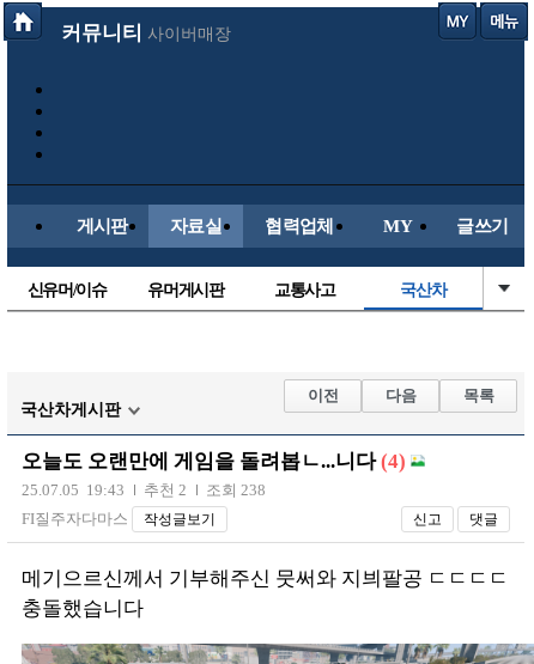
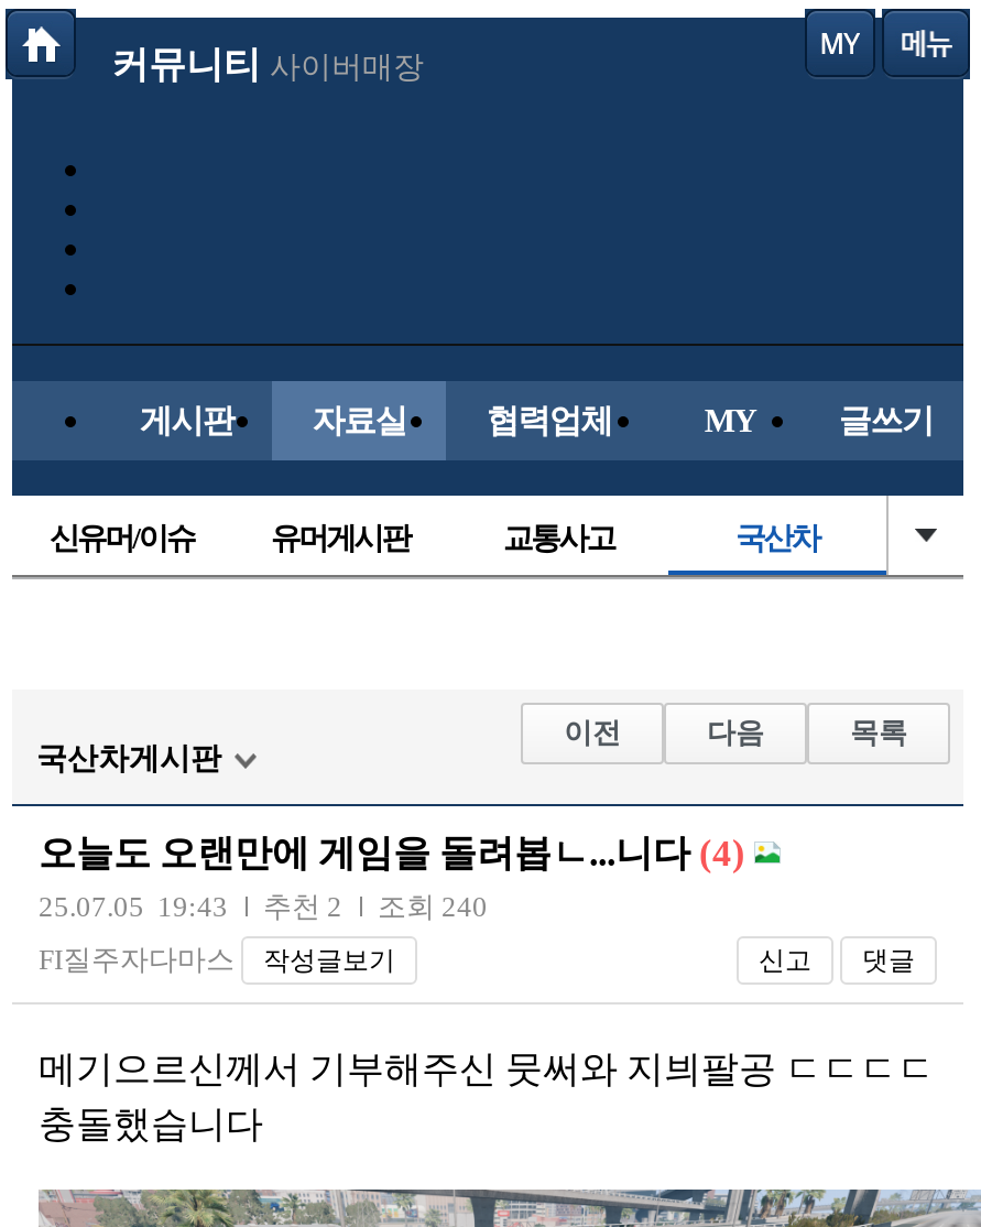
- 25.07.05 19:43 추천 2 조회 238
+ 25.07.05 19:43 추천 2 조회 240
